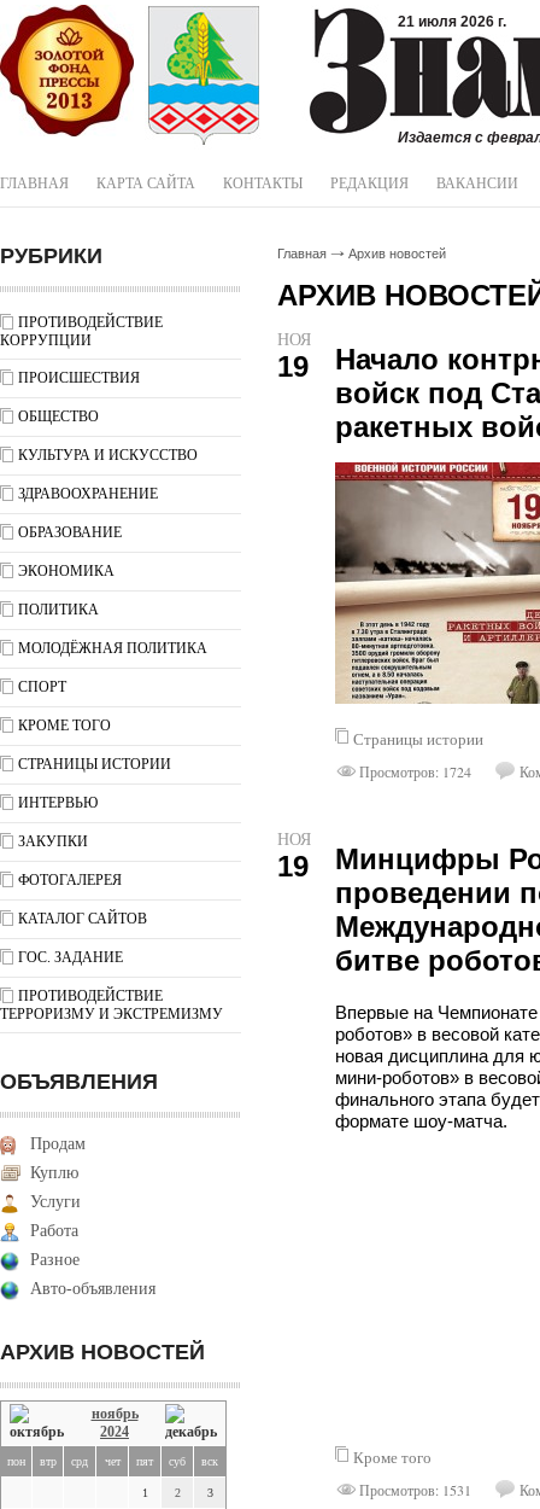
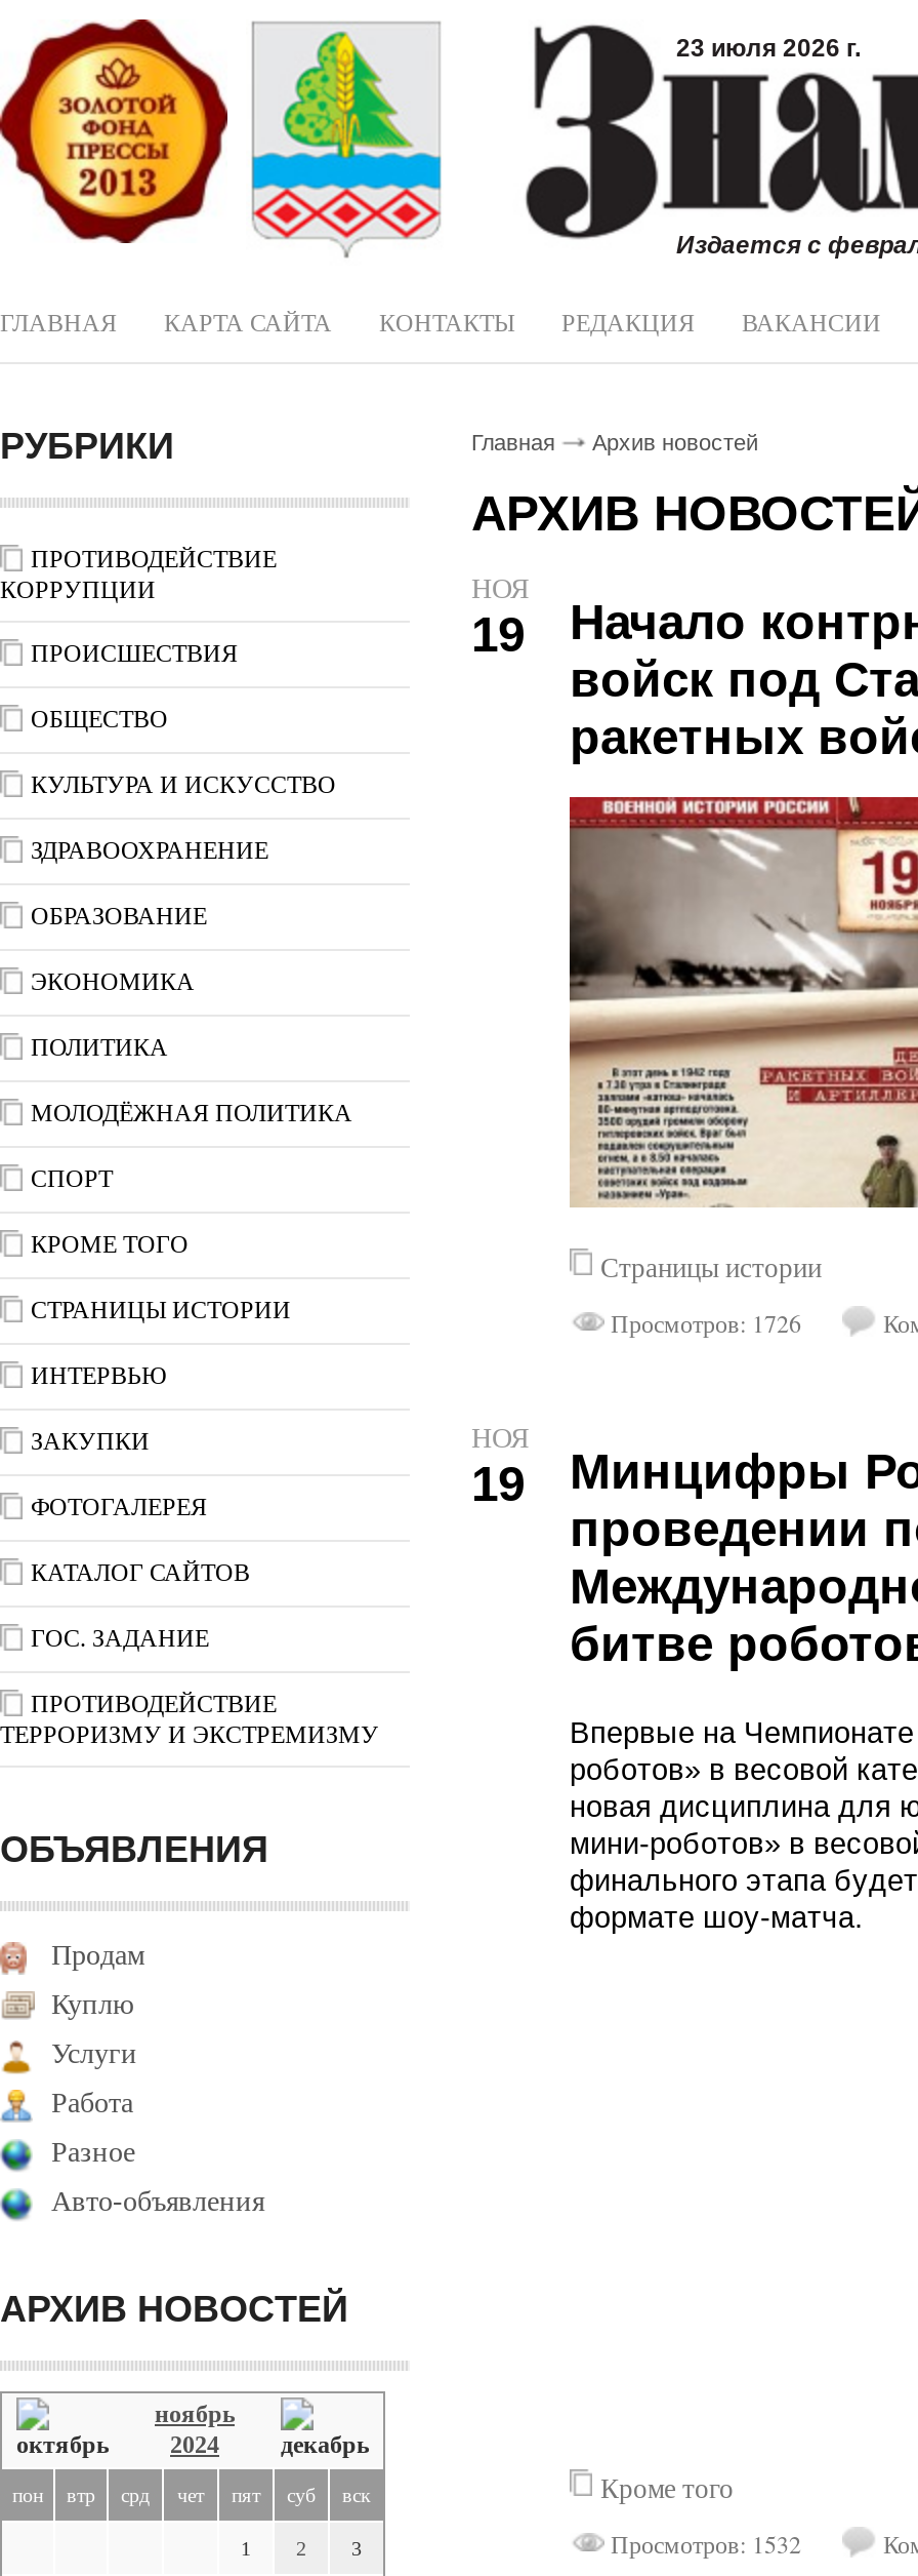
- 21 июля 2026 г.
+ 23 июля 2026 г.

- Просмотров: 1724
+ Просмотров: 1726

- Просмотров: 1531
+ Просмотров: 1532
